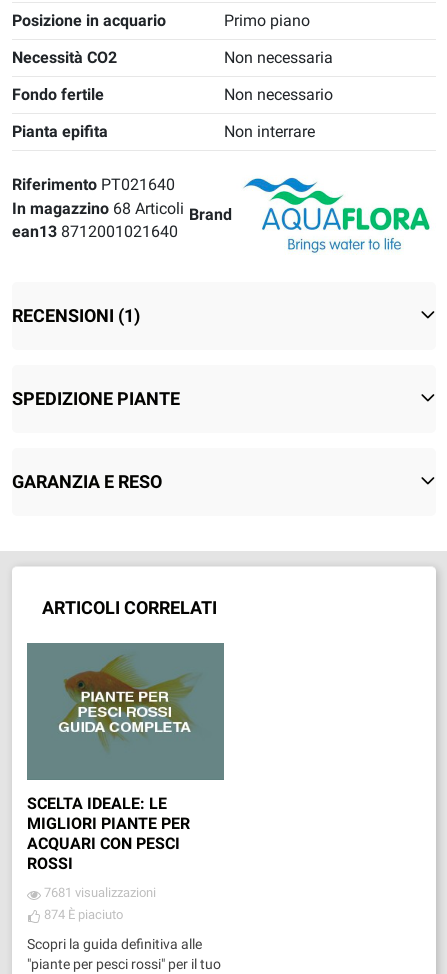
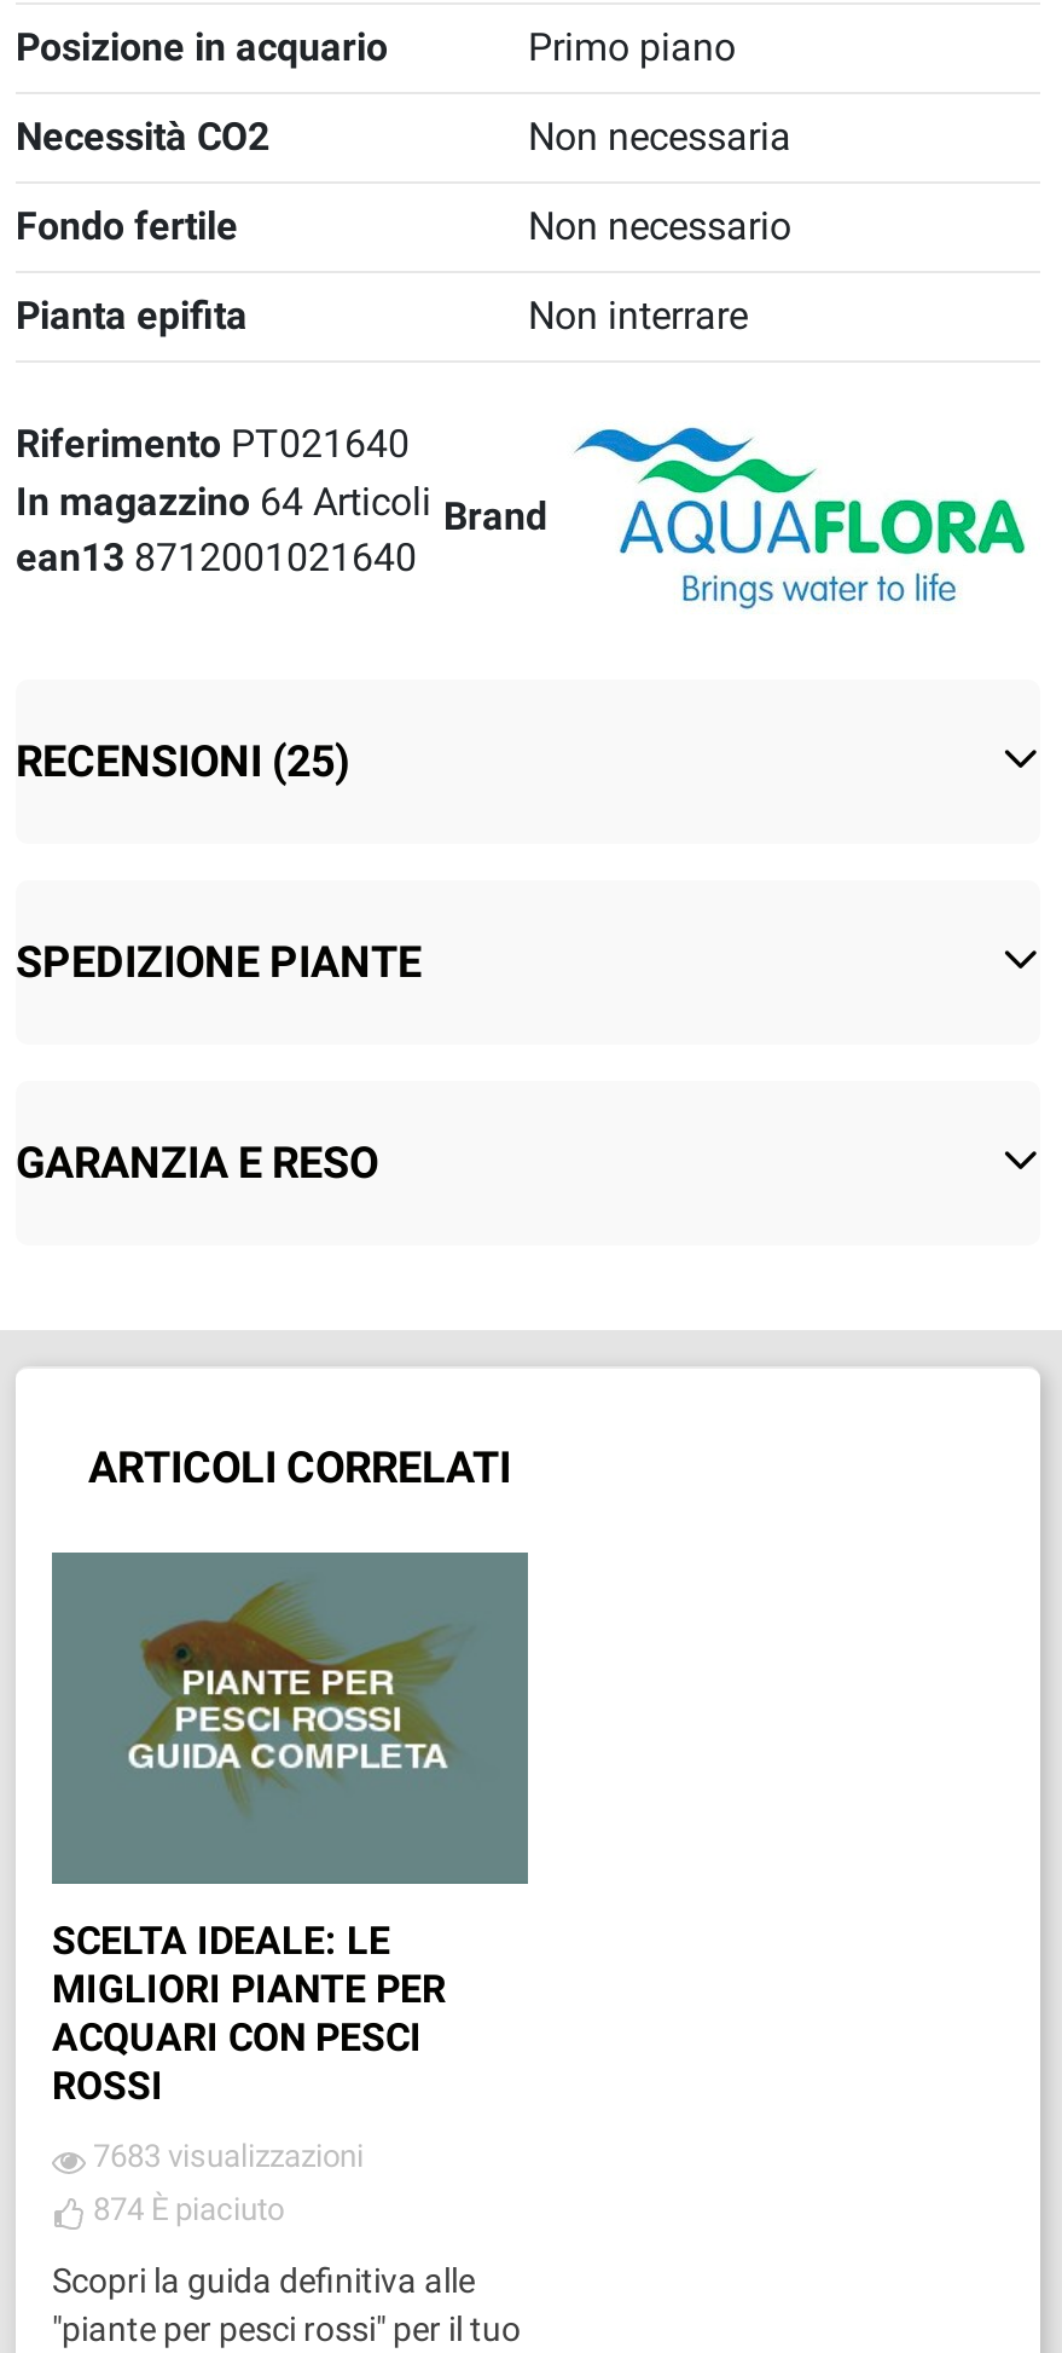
- In magazzino 68 Articoli
+ In magazzino 64 Articoli

- RECENSIONI (1)
+ RECENSIONI (25)

- 7681 visualizzazioni
+ 7683 visualizzazioni
